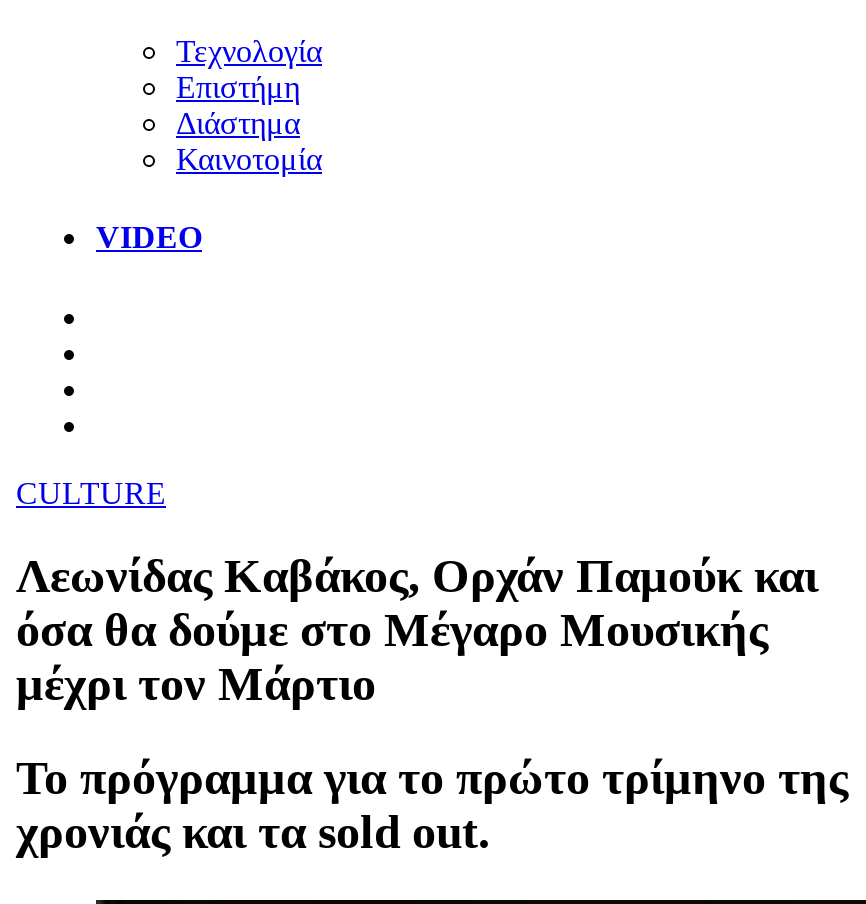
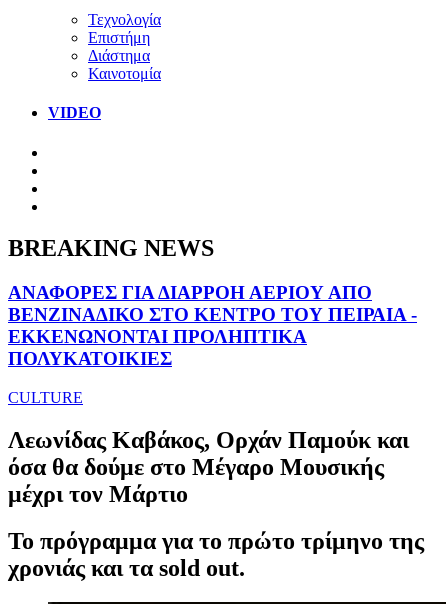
+ BREAKING NEWS
+ ΑΝΑΦΟΡΕΣ ΓΙΑ ΔΙΑΡΡΟΗ ΑΕΡΙΟΥ ΑΠΟ
+ ΒΕΝΖΙΝΑΔΙΚΟ ΣΤΟ ΚΕΝΤΡΟ ΤΟΥ ΠΕΙΡΑΙΑ -
+ ΕΚΚΕΝΩΝΟΝΤΑΙ ΠΡΟΛΗΠΤΙΚΑ
+ ΠΟΛΥΚΑΤΟΙΚΙΕΣ
